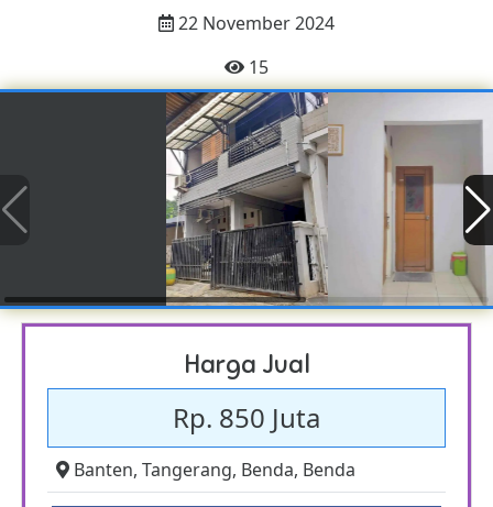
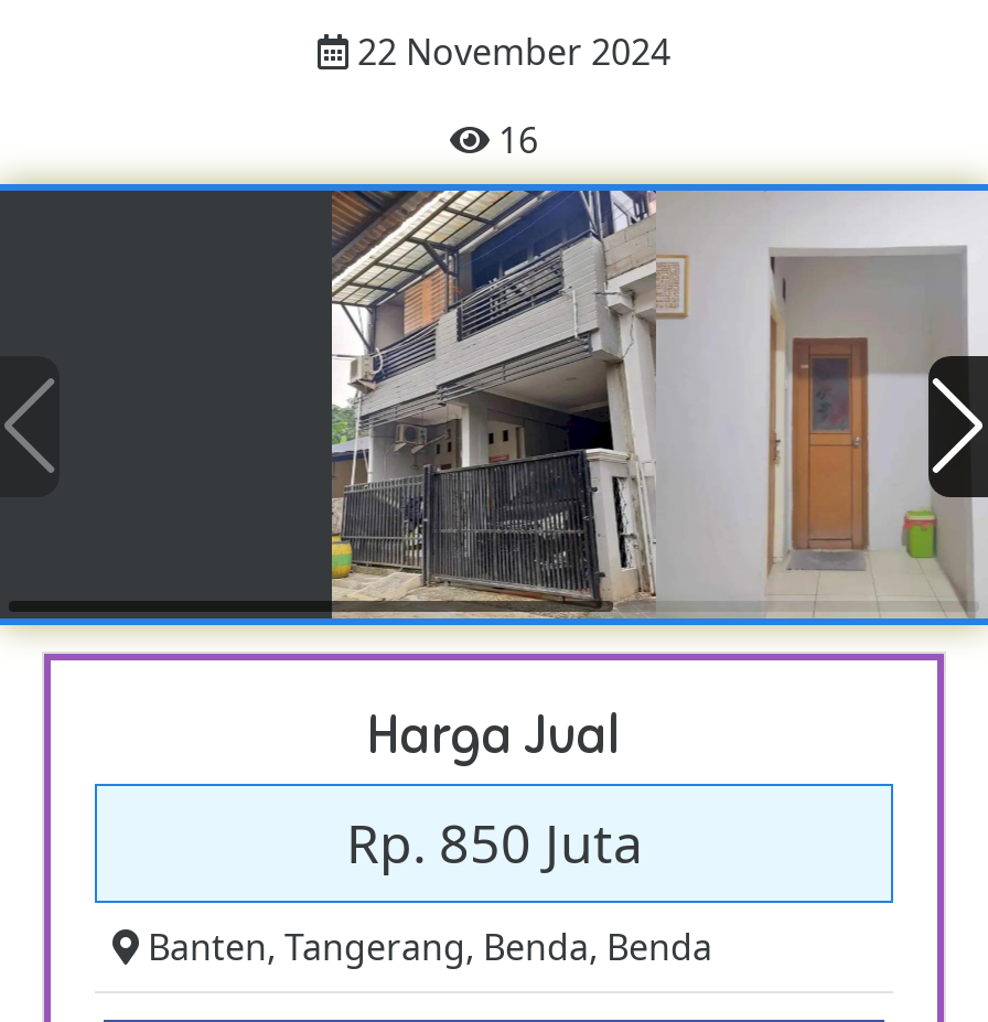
- 15
+ 16
